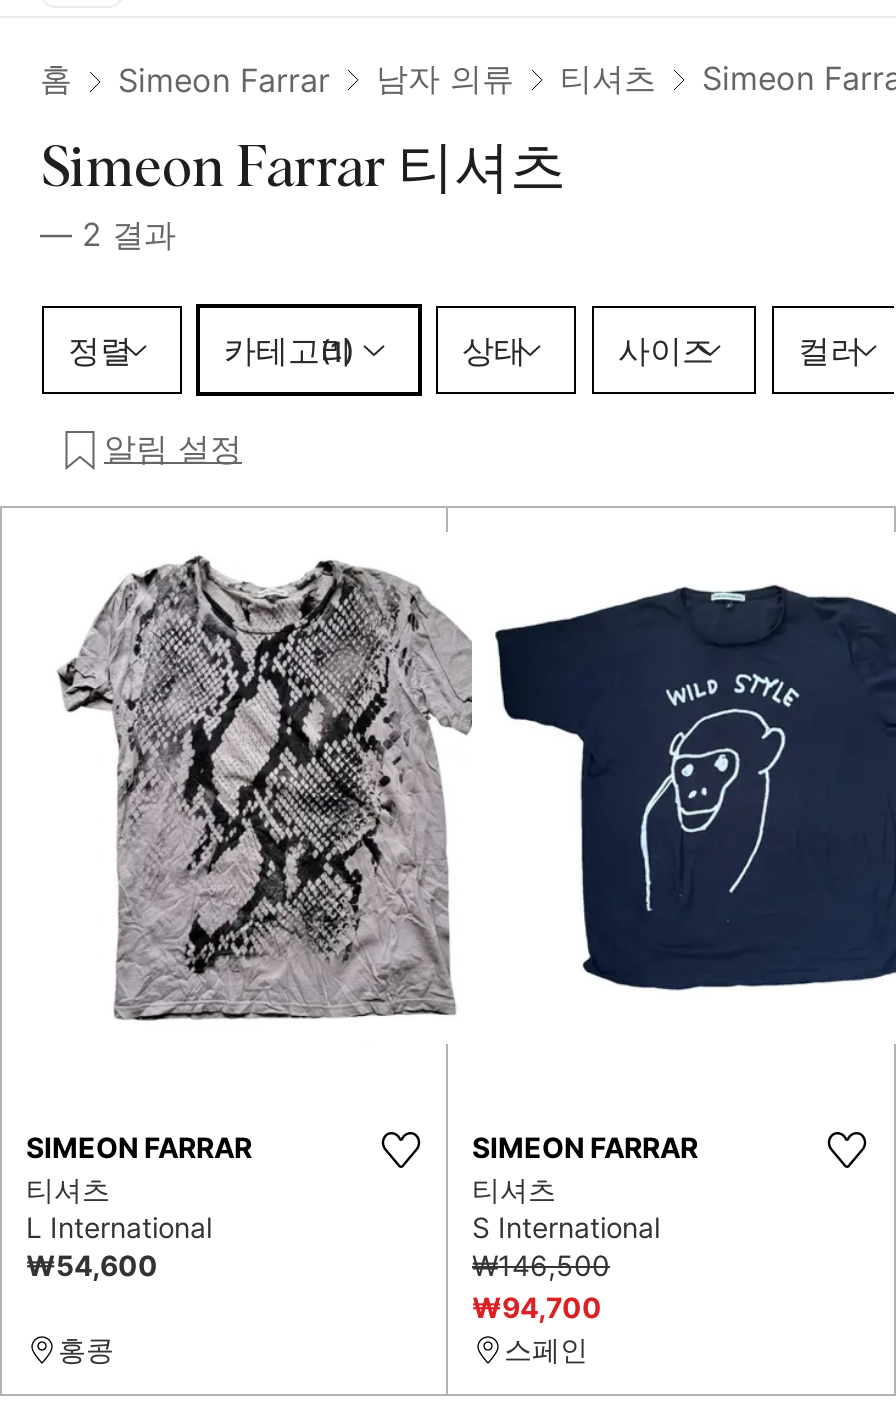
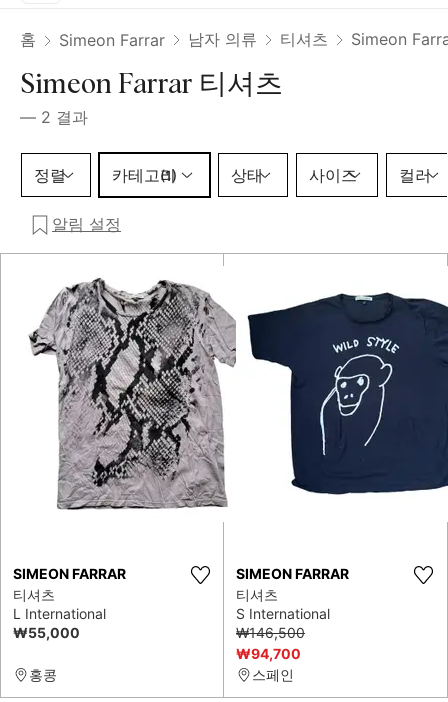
- ₩54,600
+ ₩55,000
